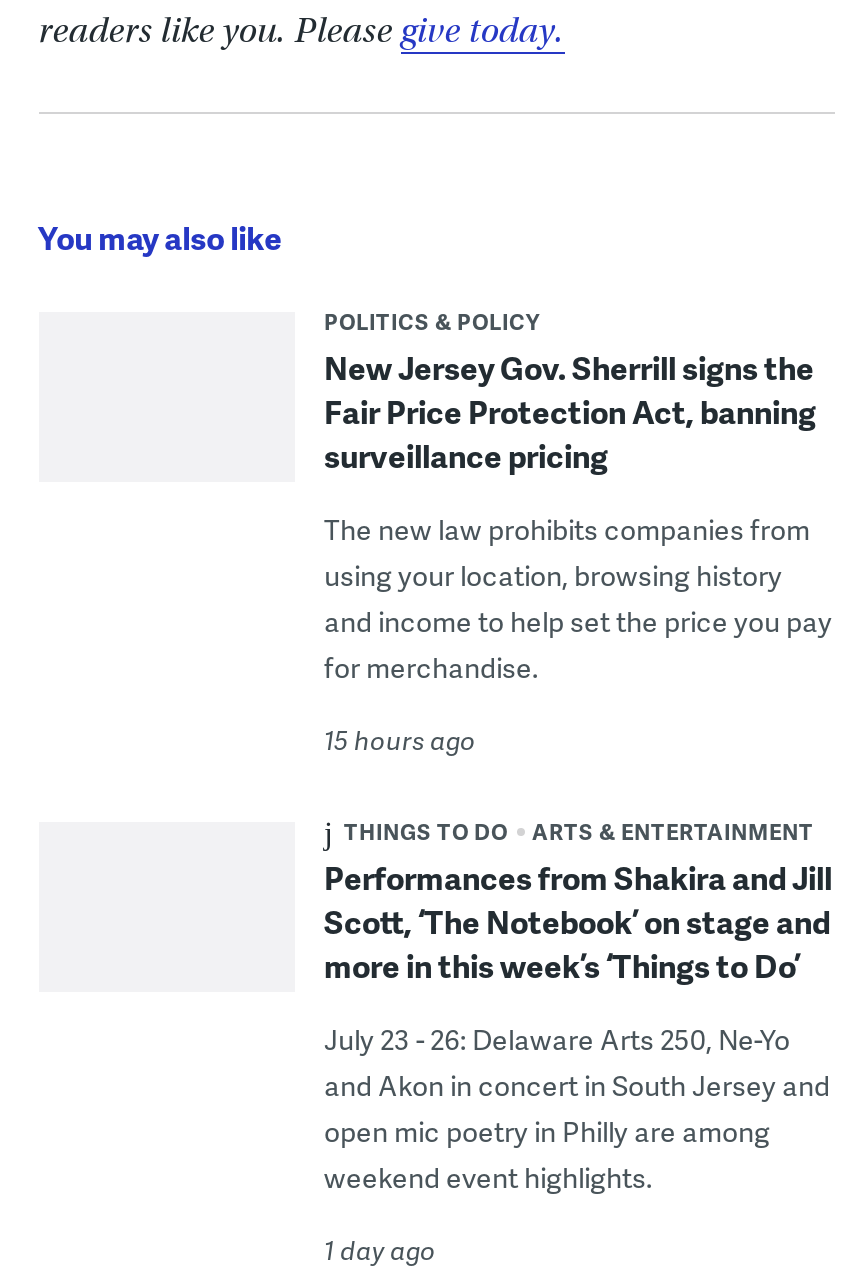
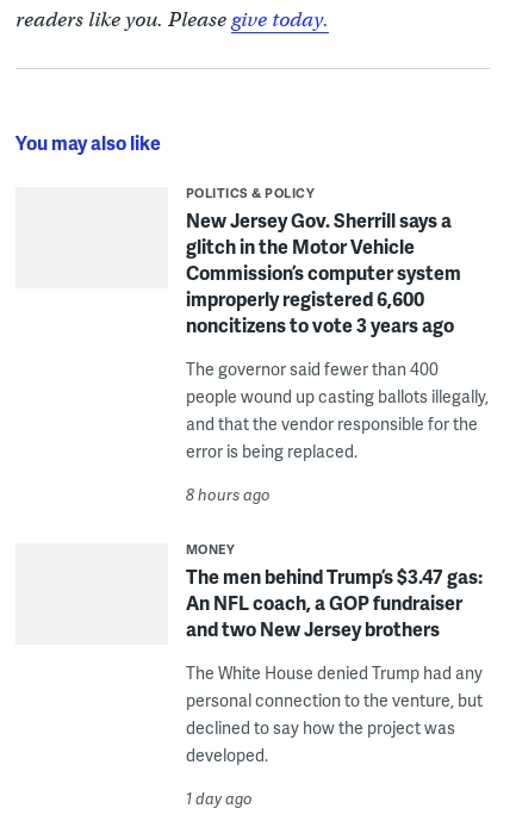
- New Jersey Gov. Sherrill signs the
- Fair Price Protection Act, banning
- surveillance pricing
+ New Jersey Gov. Sherrill says a
+ glitch in the Motor Vehicle
+ Commission’s computer system
+ improperly registered 6,600
+ noncitizens to vote 3 years ago

- The new law prohibits companies from
- using your location, browsing history
- and income to help set the price you pay
- for merchandise.
+ The governor said fewer than 400
+ people wound up casting ballots illegally,
+ and that the vendor responsible for the
+ error is being replaced.

- 15 hours ago
+ 8 hours ago

- THINGS TO DO
- ARTS & ENTERTAINMENT
- Performances from Shakira and Jill
- Scott, ‘The Notebook’ on stage and
- more in this week’s ‘Things to Do’
+ MONEY
+ The men behind Trump’s $3.47 gas:
+ An NFL coach, a GOP fundraiser
+ and two New Jersey brothers

- July 23 - 26: Delaware Arts 250, Ne-Yo
- and Akon in concert in South Jersey and
- open mic poetry in Philly are among
- weekend event highlights.
+ The White House denied Trump had any
+ personal connection to the venture, but
+ declined to say how the project was
+ developed.
